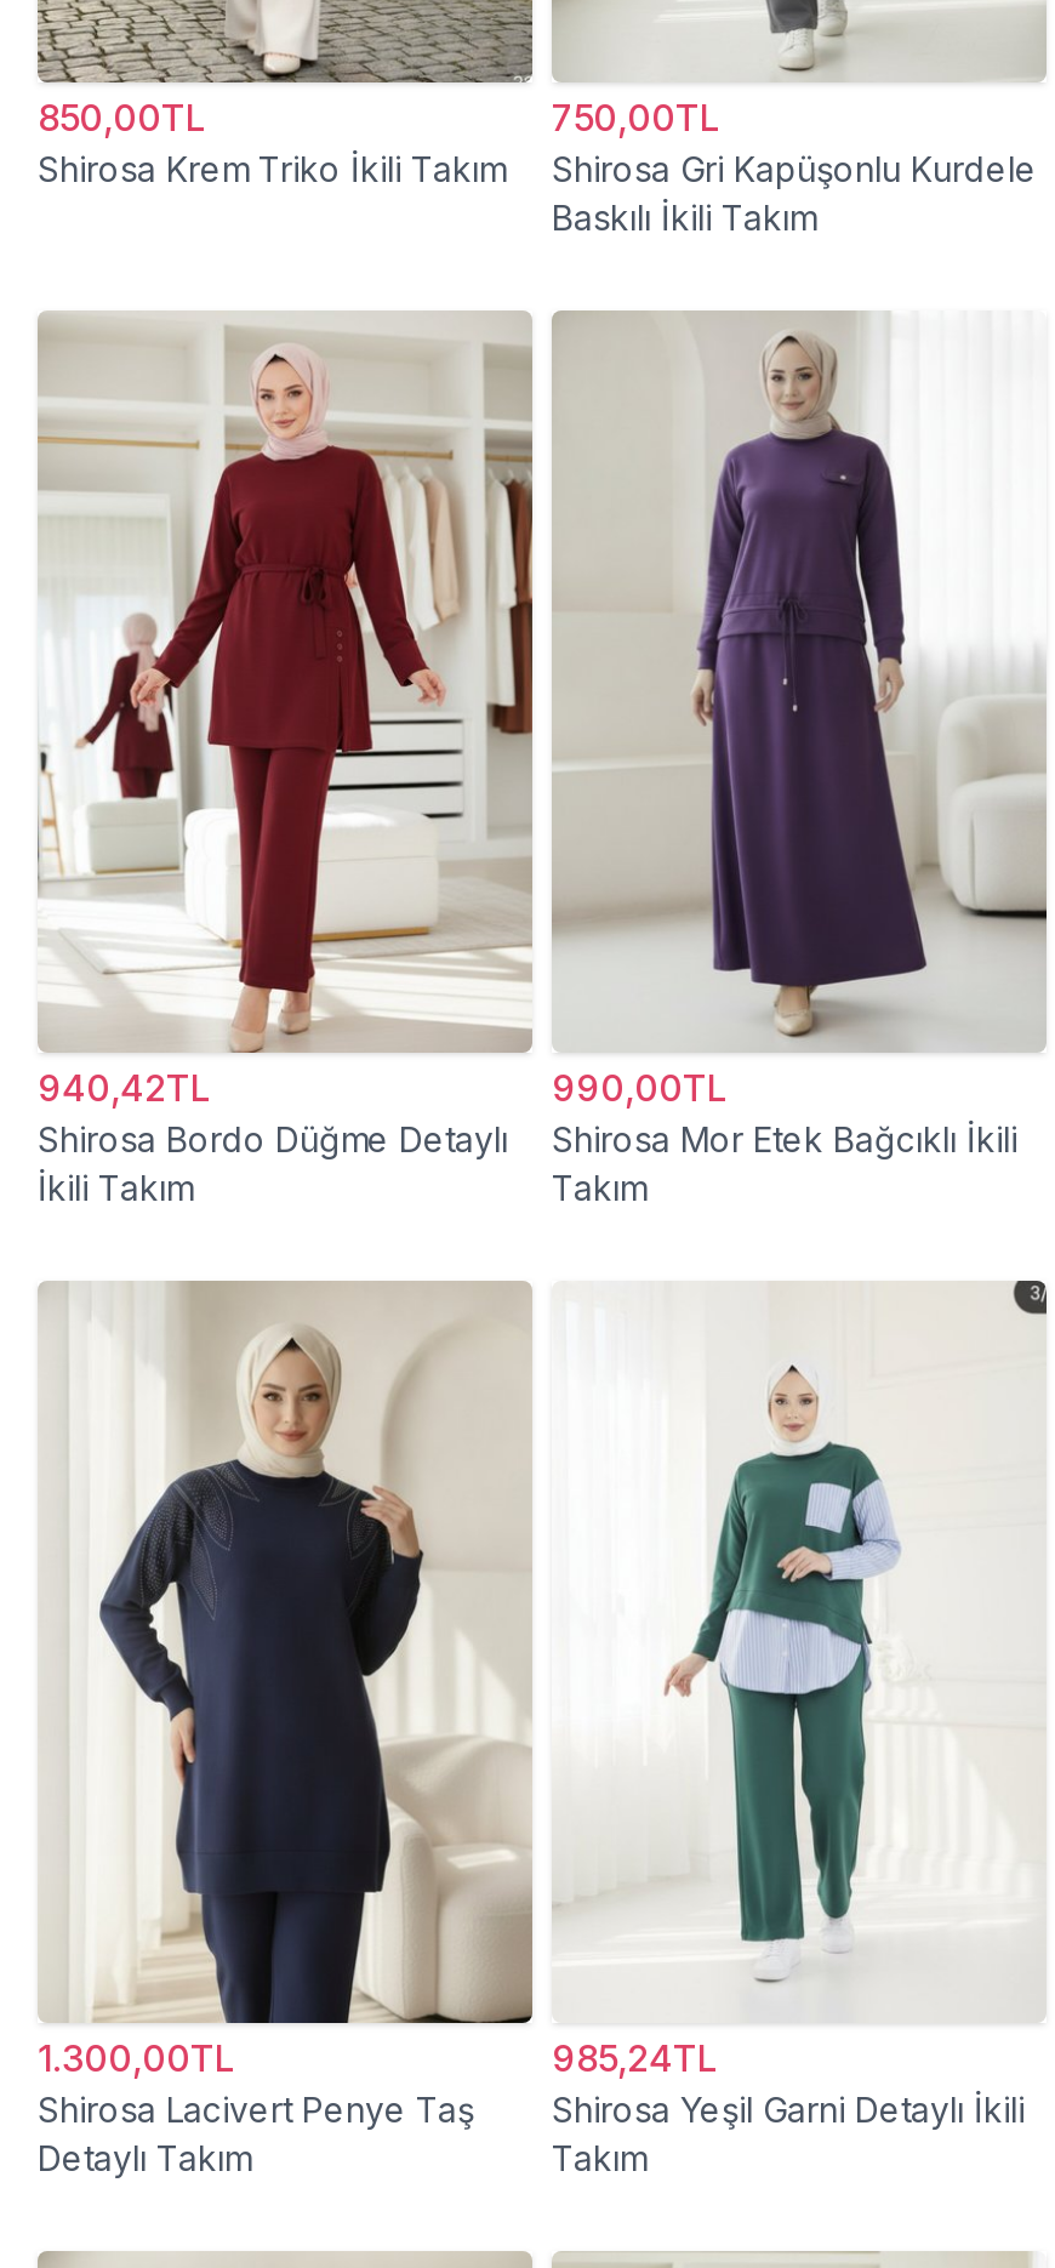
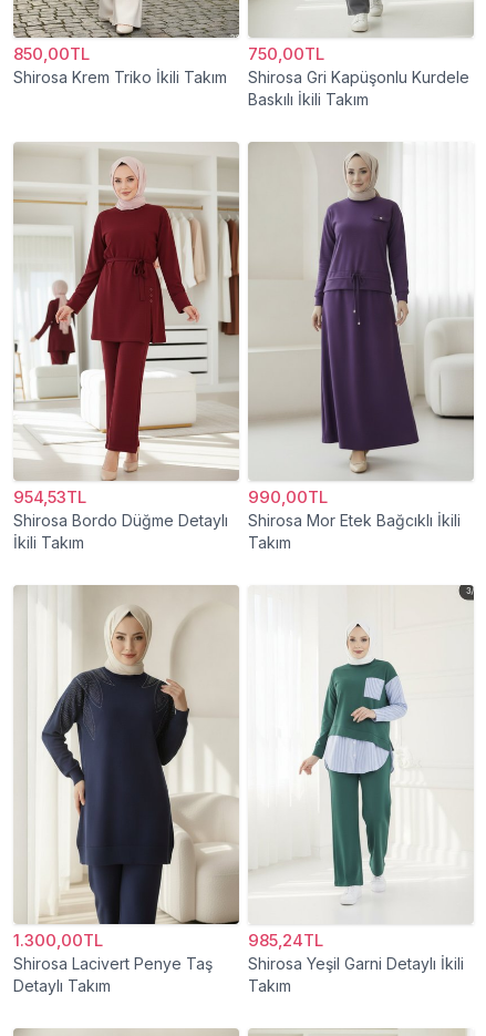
- 940,42TL
+ 954,53TL
